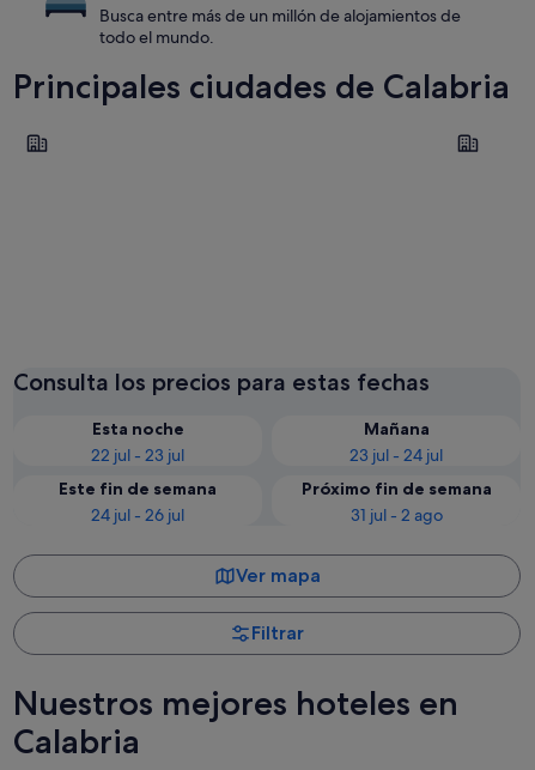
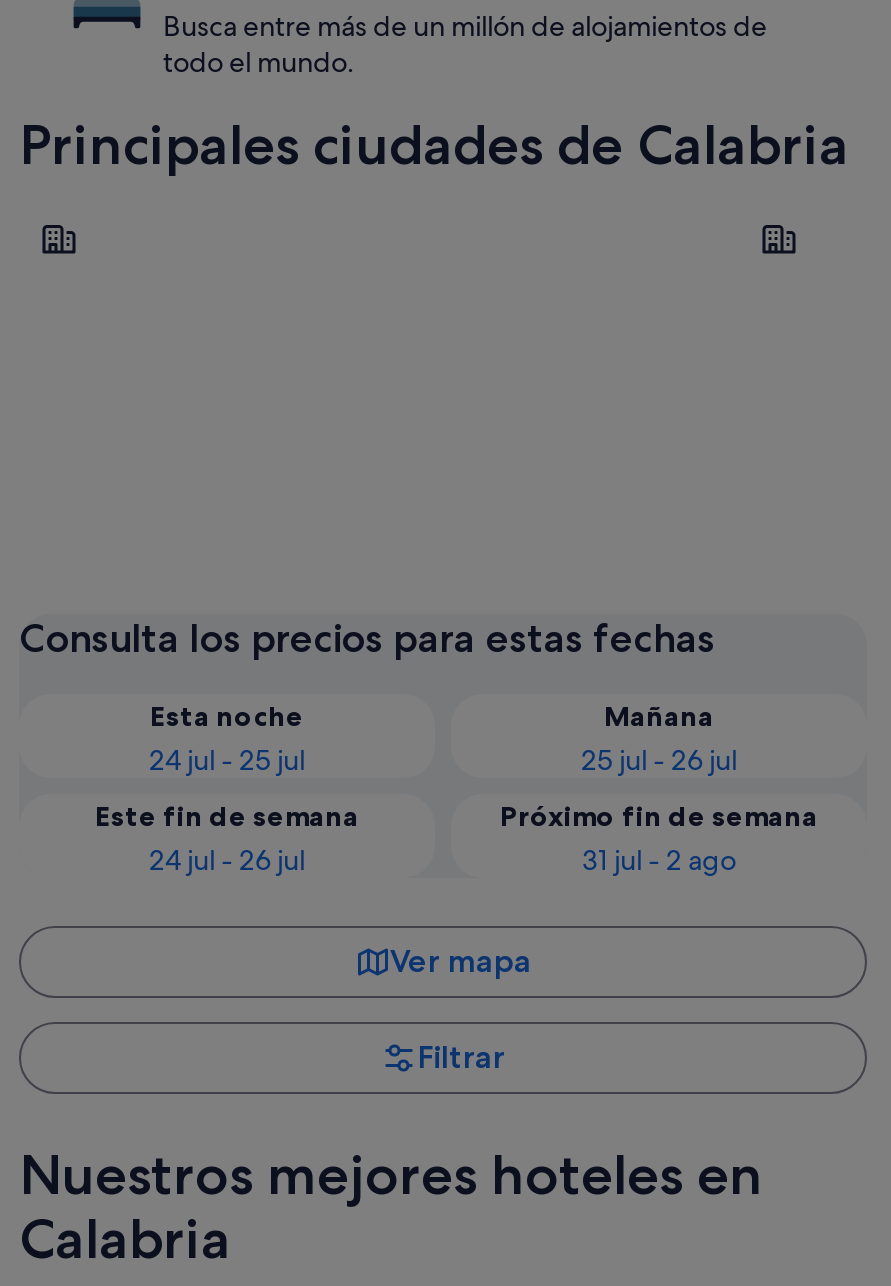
- 22 jul - 23 jul
+ 24 jul - 25 jul

- 23 jul - 24 jul
+ 25 jul - 26 jul
